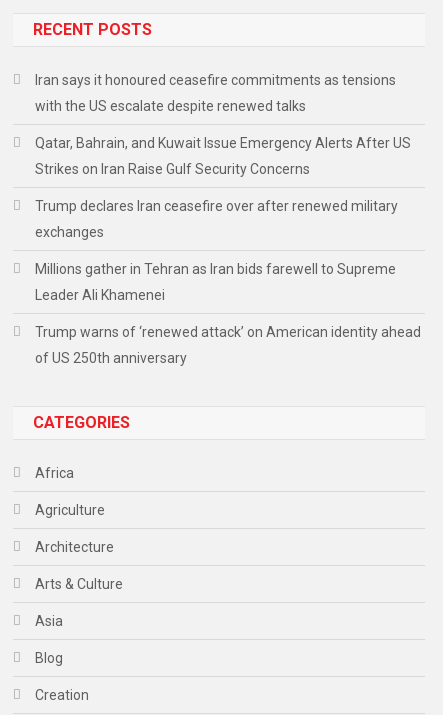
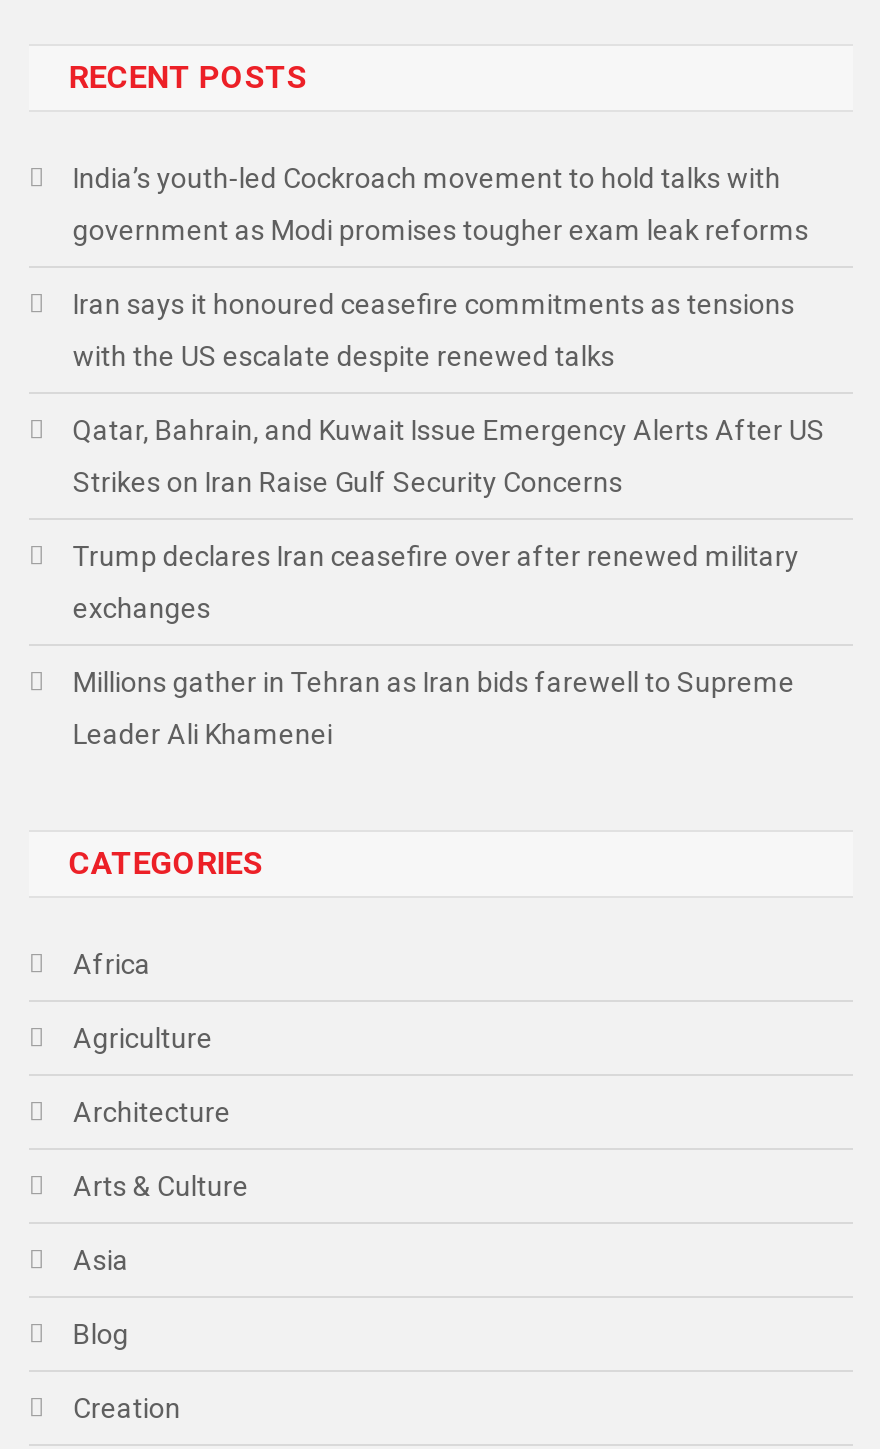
+ India’s youth-led Cockroach movement to hold talks with
+ government as Modi promises tougher exam leak reforms

moved down: Iran says it honoured ceasefire commitments as tensions | with the US escalate despite renewed talks | Qatar, Bahrain, and Kuwait Issue Emergency Alerts After US | Strikes on Iran Raise Gulf Security Concerns | Trump declares Iran ceasefire over after renewed military | exchanges | Millions gather in Tehran as Iran bids farewell to Supreme | Leader Ali Khamenei

- Trump warns of ‘renewed attack’ on American identity ahead
- of US 250th anniversary
